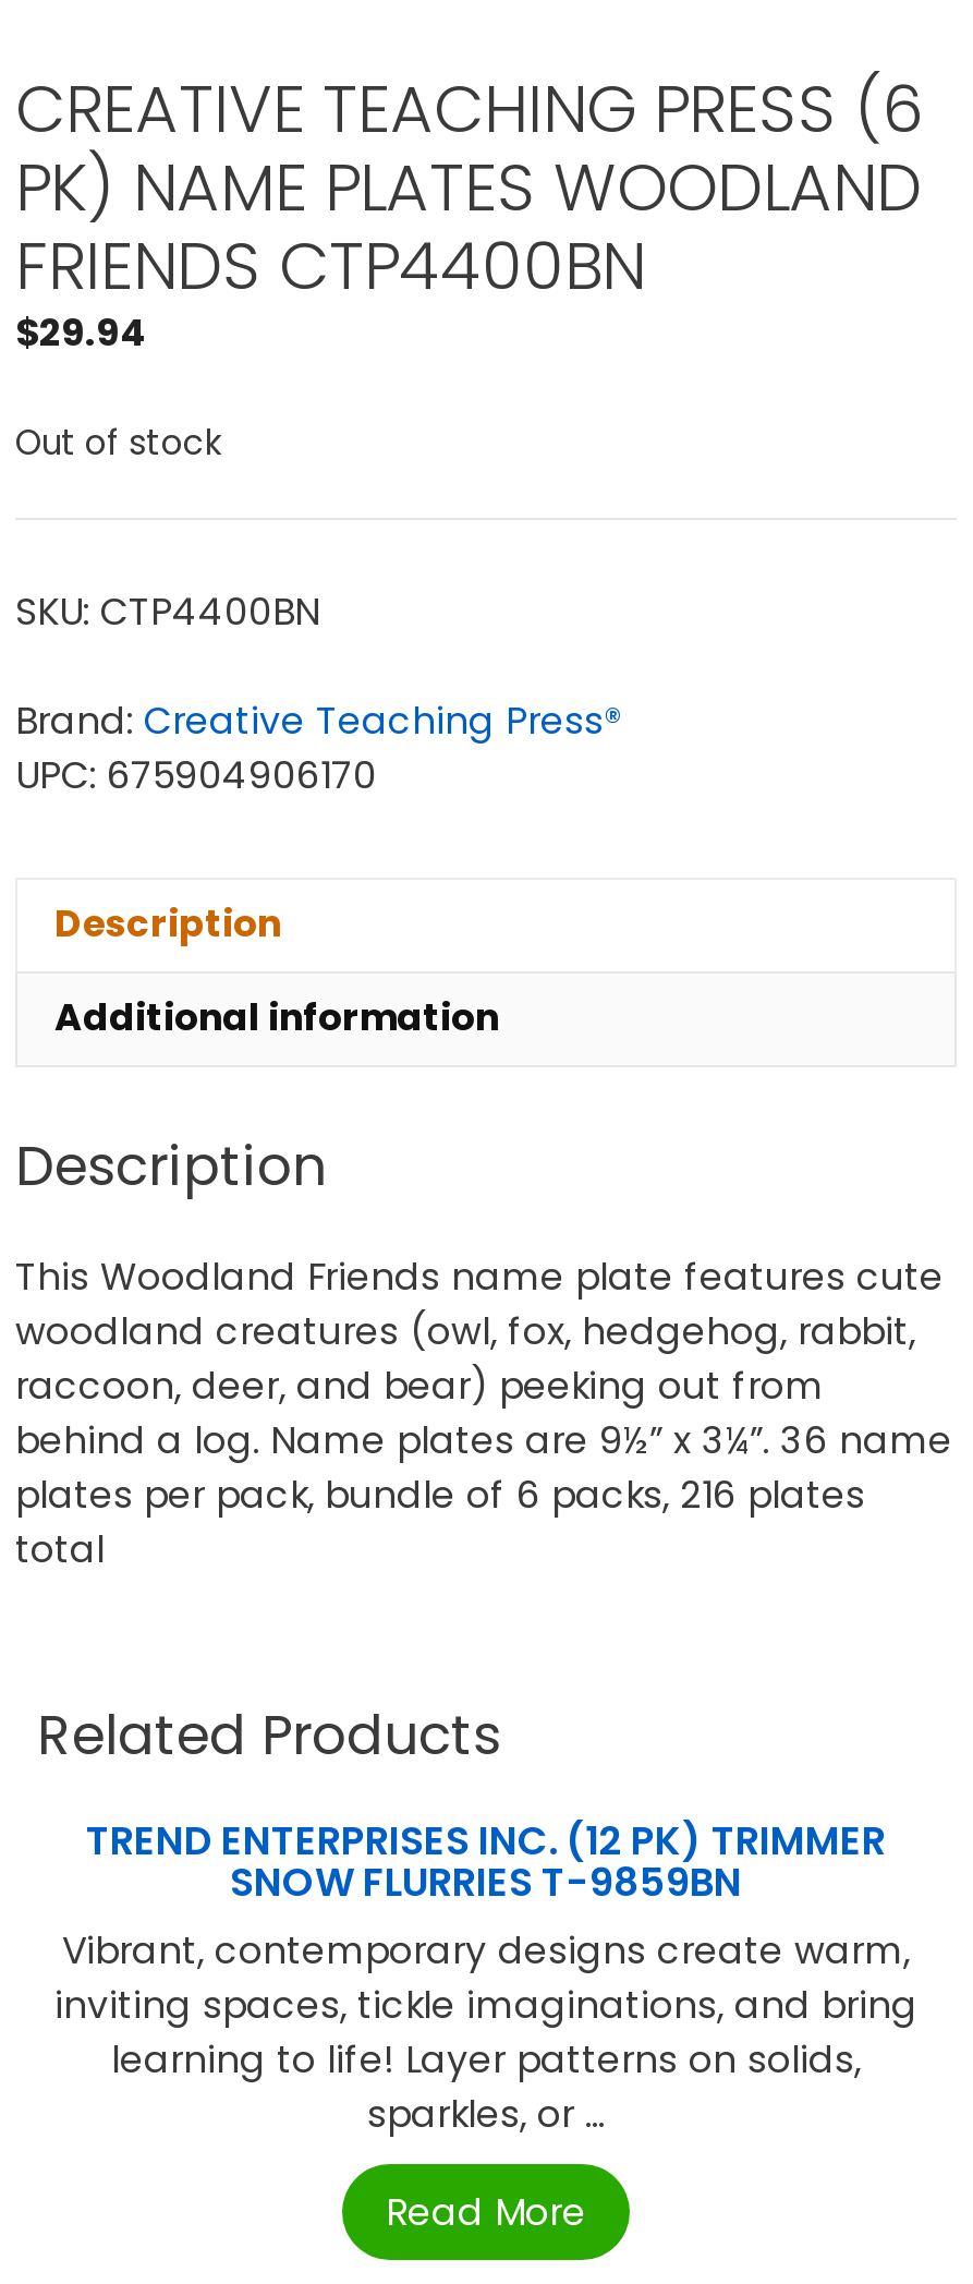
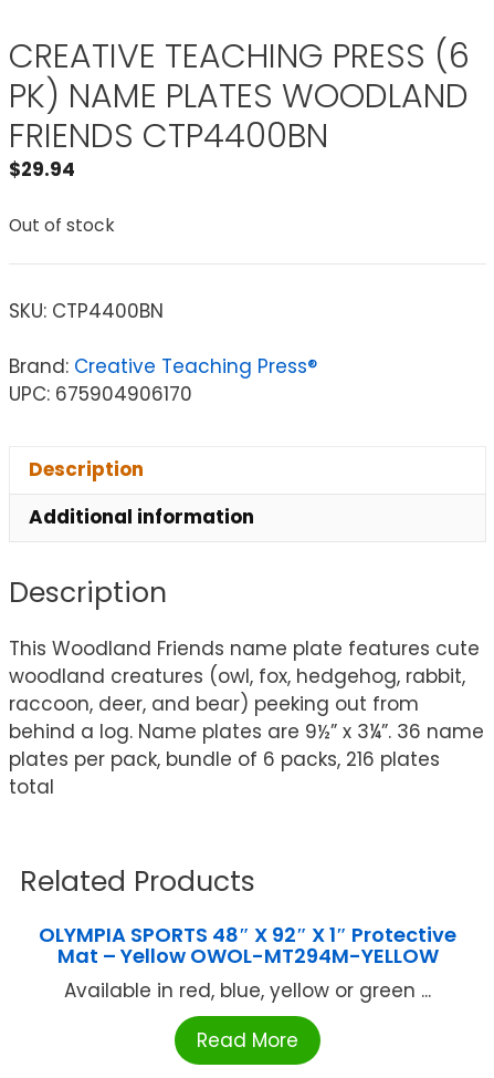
- TREND ENTERPRISES INC. (12 PK) TRIMMER
- SNOW FLURRIES T-9859BN
- Vibrant, contemporary designs create warm,
- inviting spaces, tickle imaginations, and bring
- learning to life! Layer patterns on solids,
- sparkles, or ...
+ OLYMPIA SPORTS 48″ X 92″ X 1″ Protective
+ Mat – Yellow OWOL-MT294M-YELLOW
+ Available in red, blue, yellow or green ...
